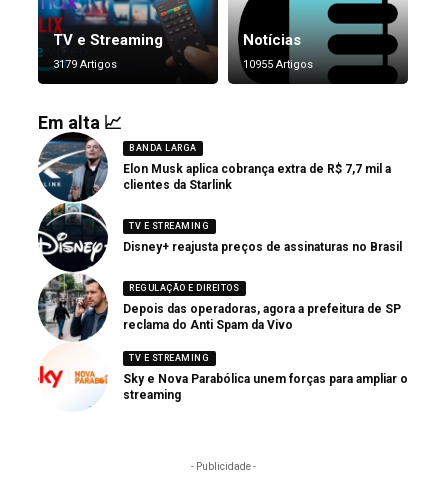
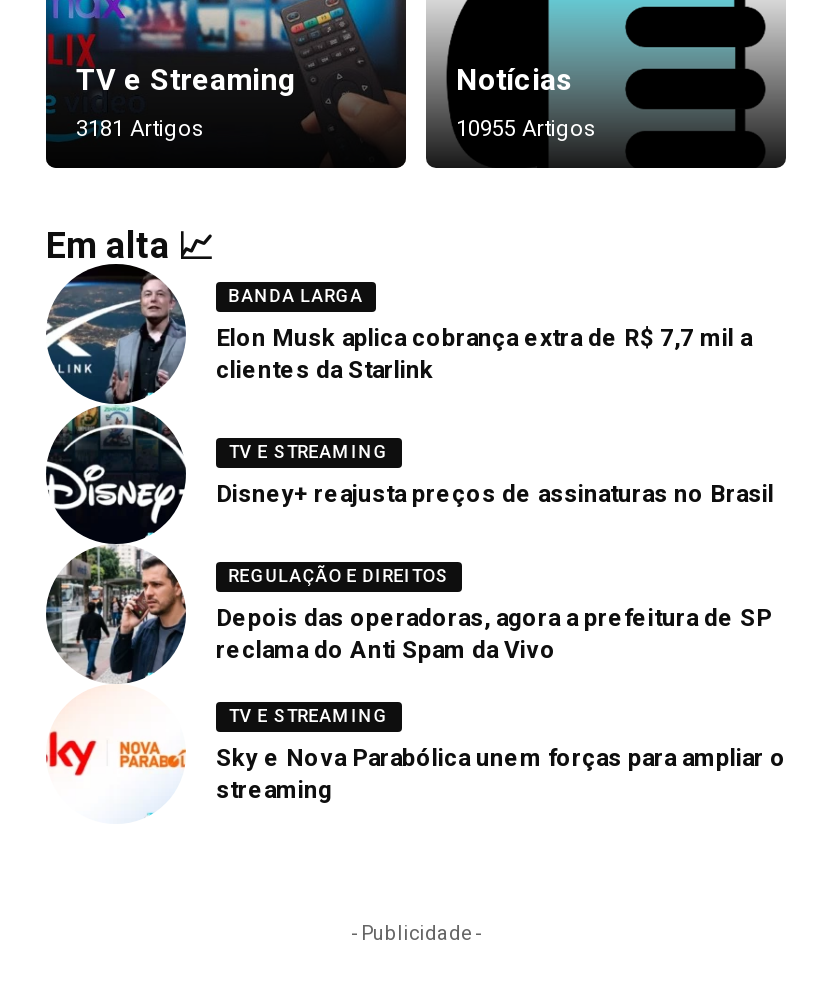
- 3179 Artigos
+ 3181 Artigos
